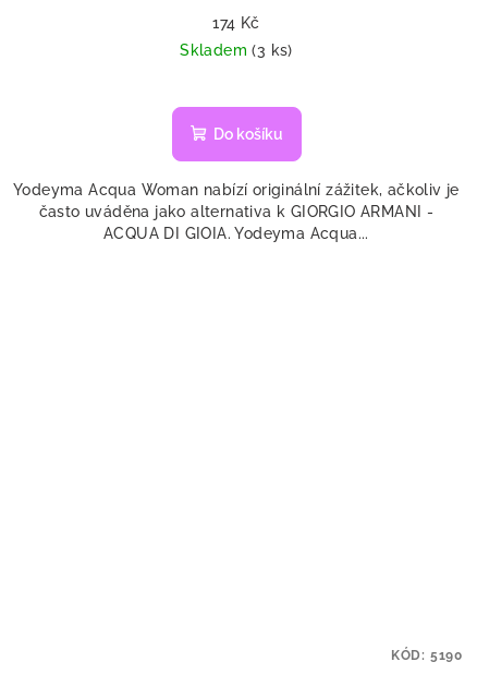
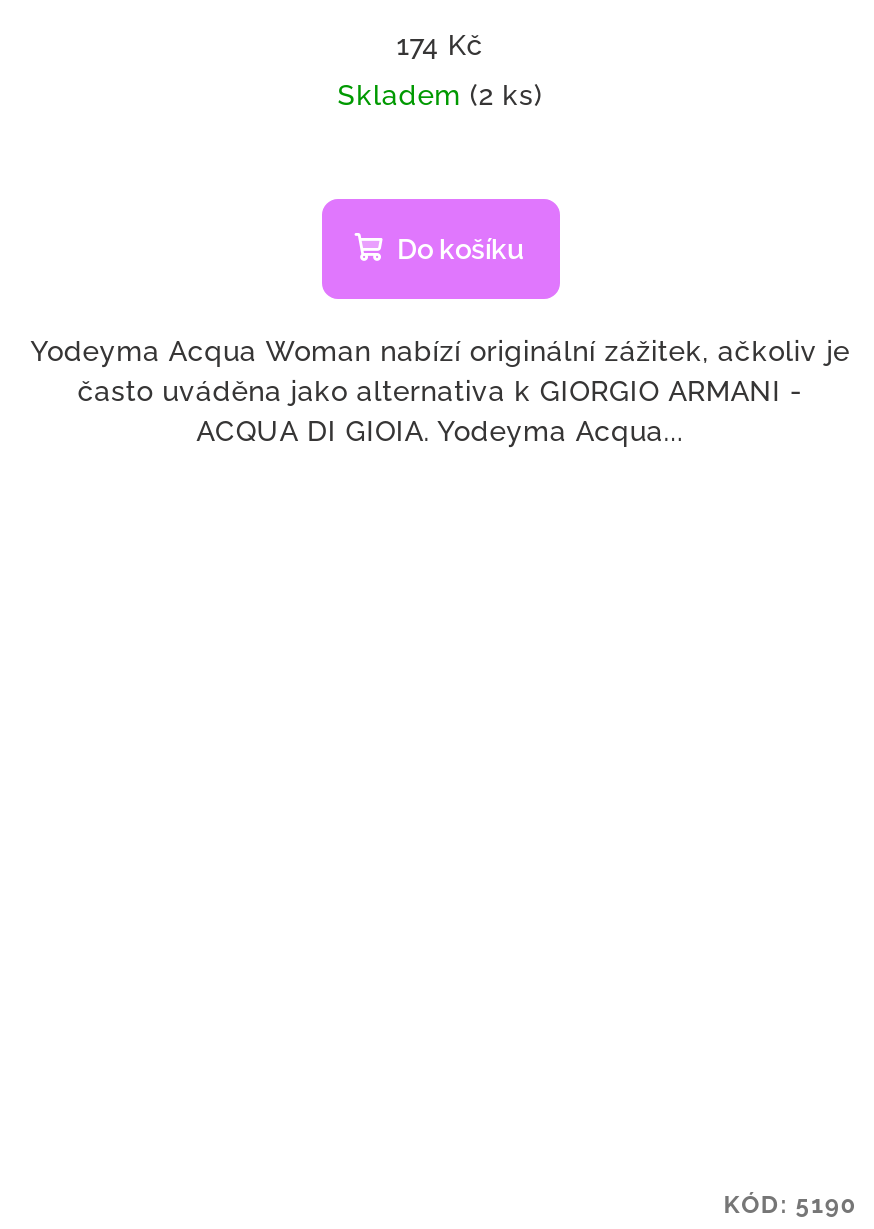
- Skladem (3 ks)
+ Skladem (2 ks)
